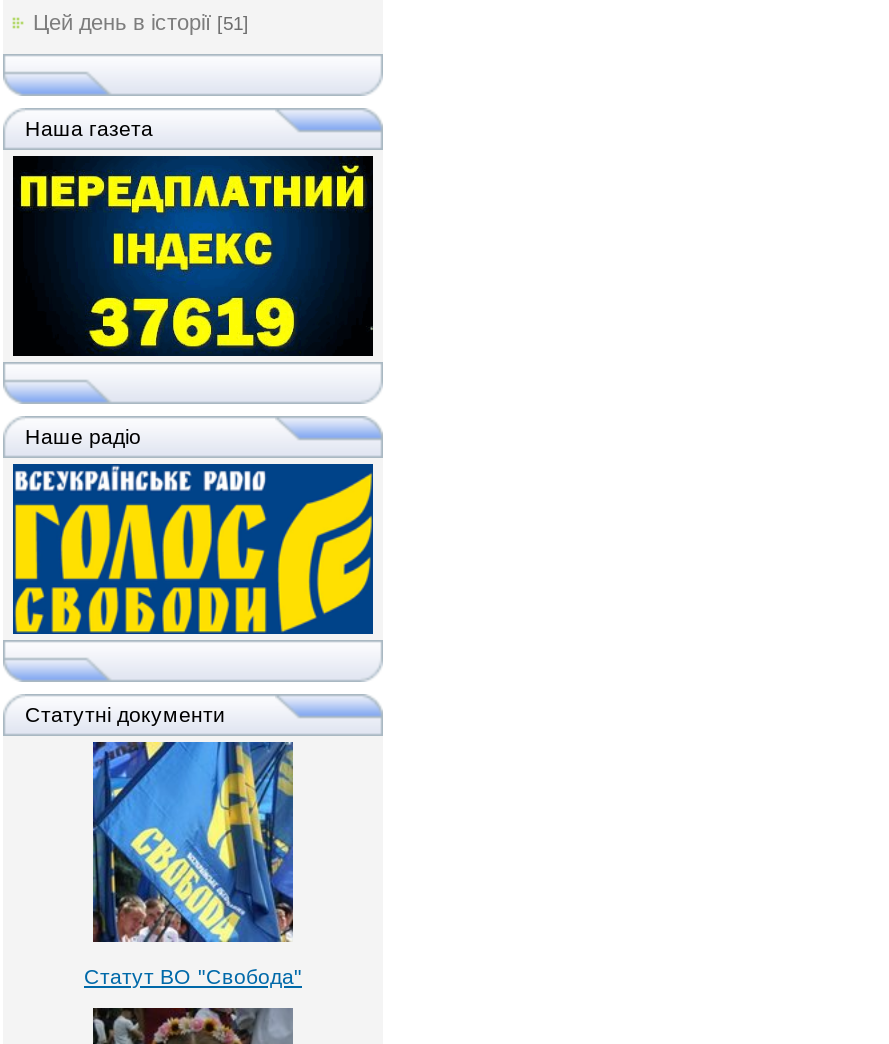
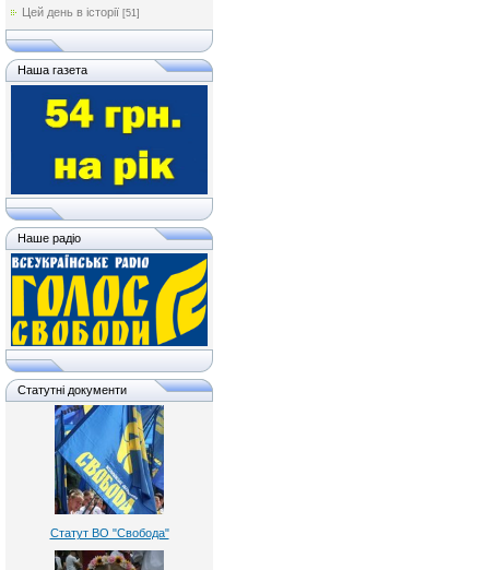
- [image]
+ [image]
